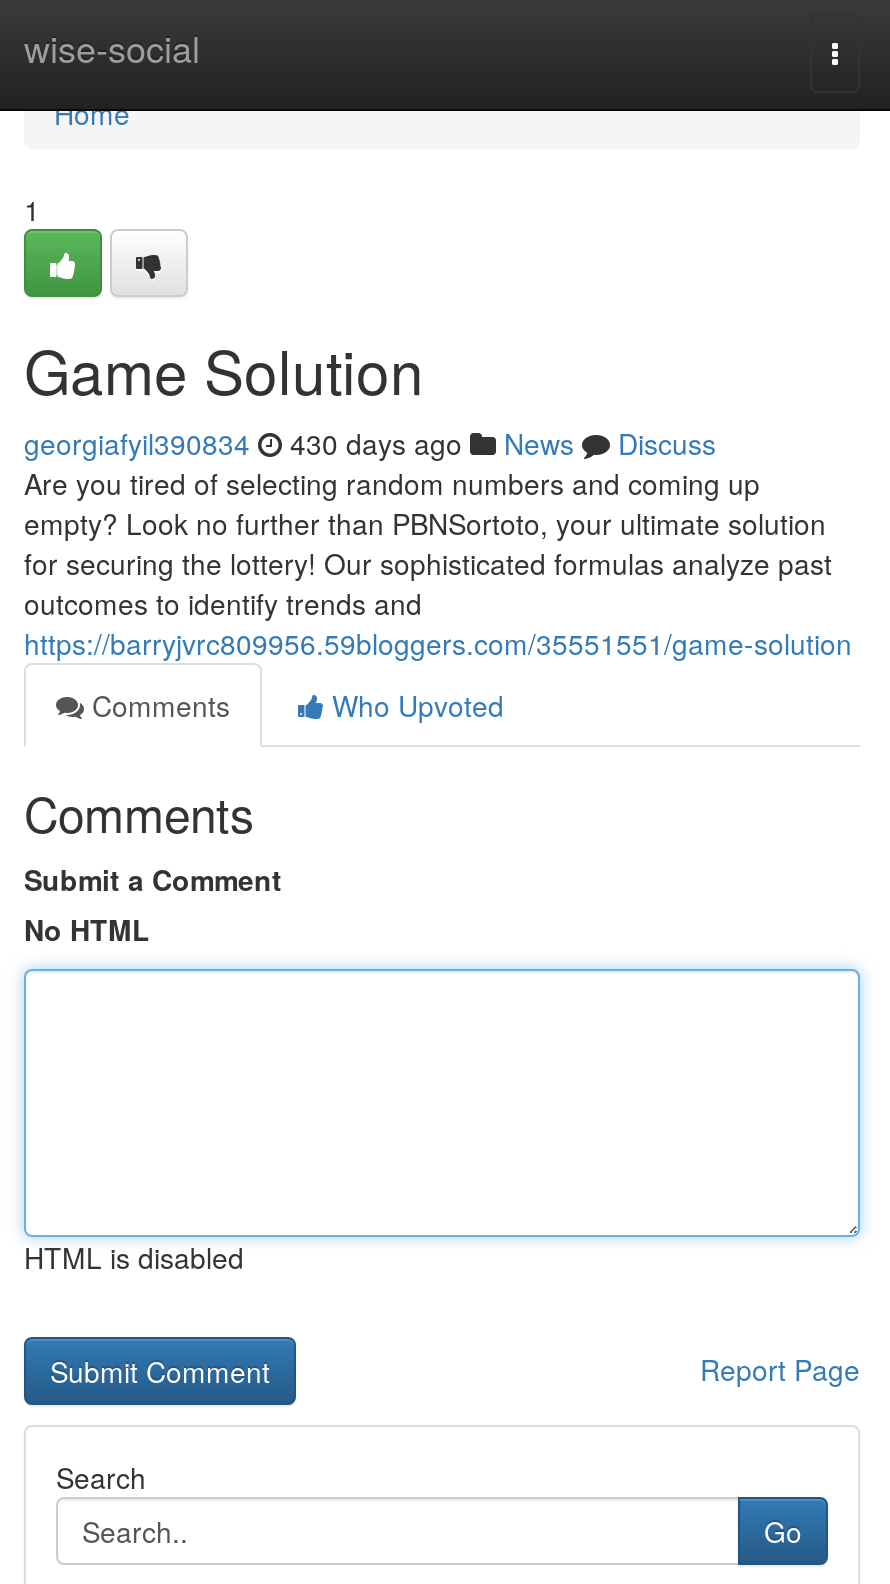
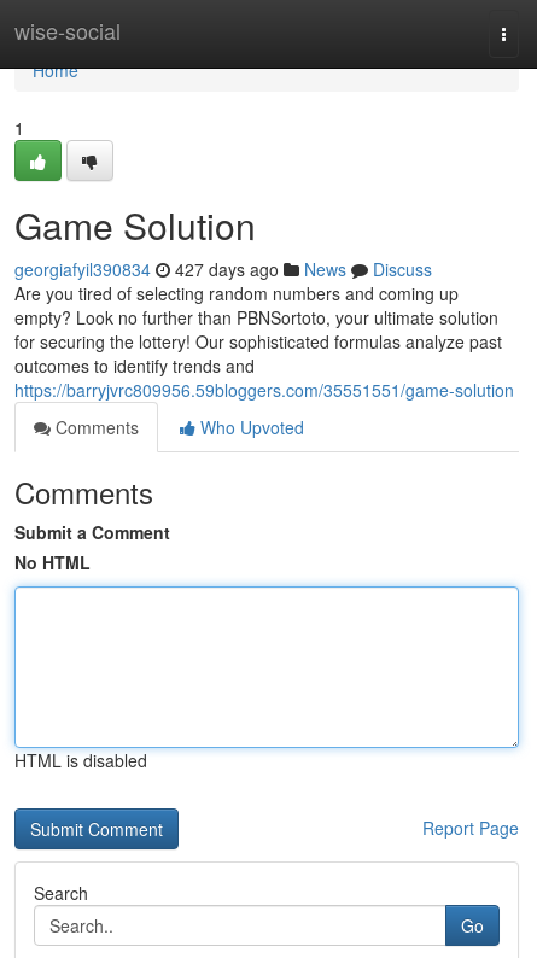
- georgiafyil390834 430 days ago News Discuss
+ georgiafyil390834 427 days ago News Discuss
